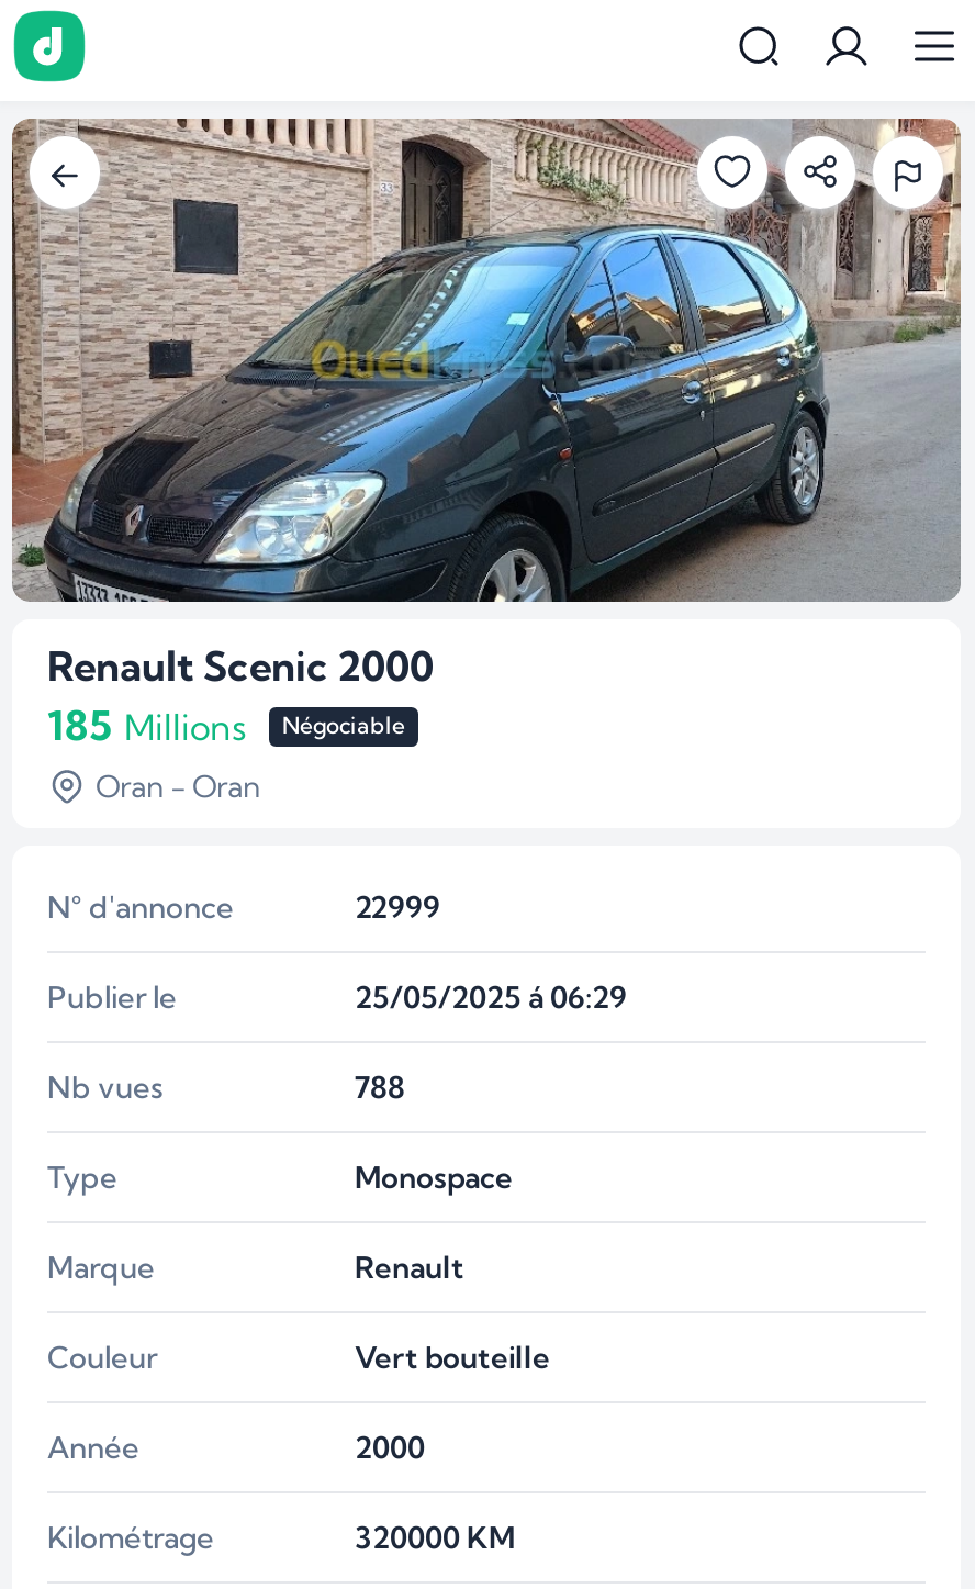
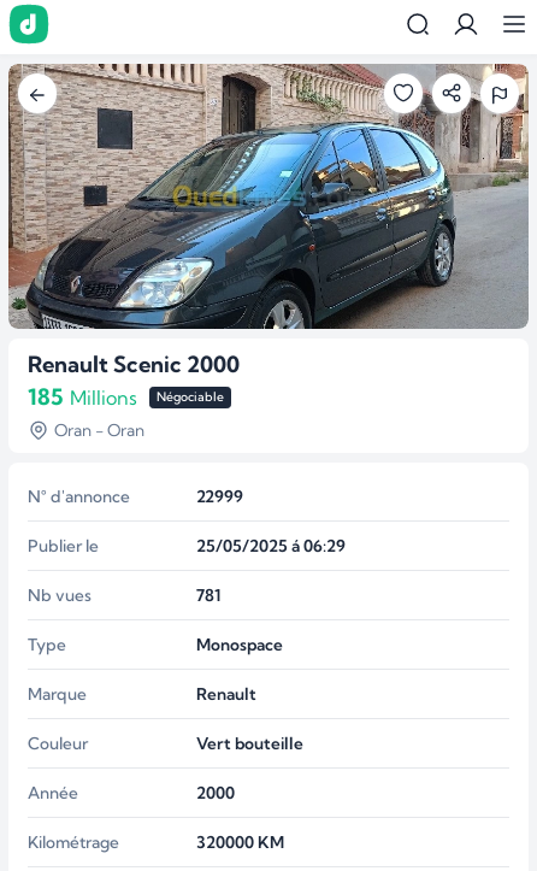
- 788
+ 781
